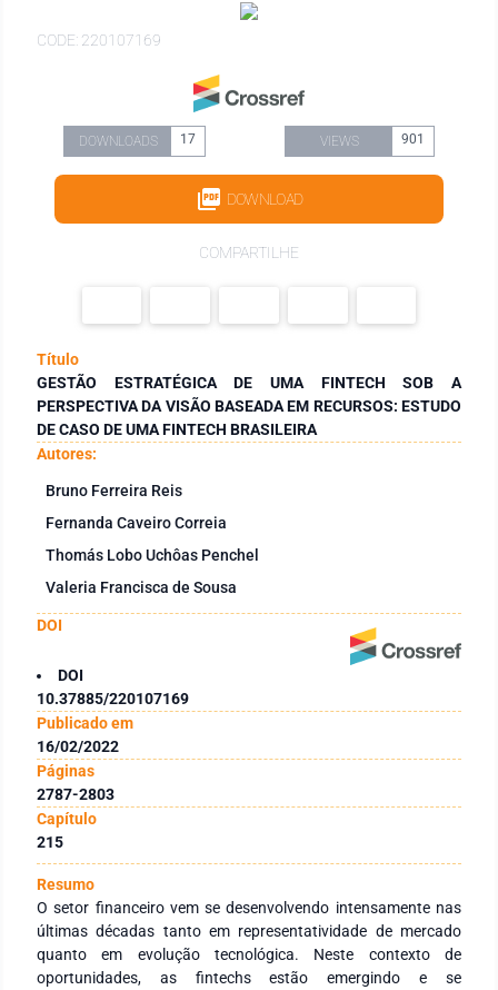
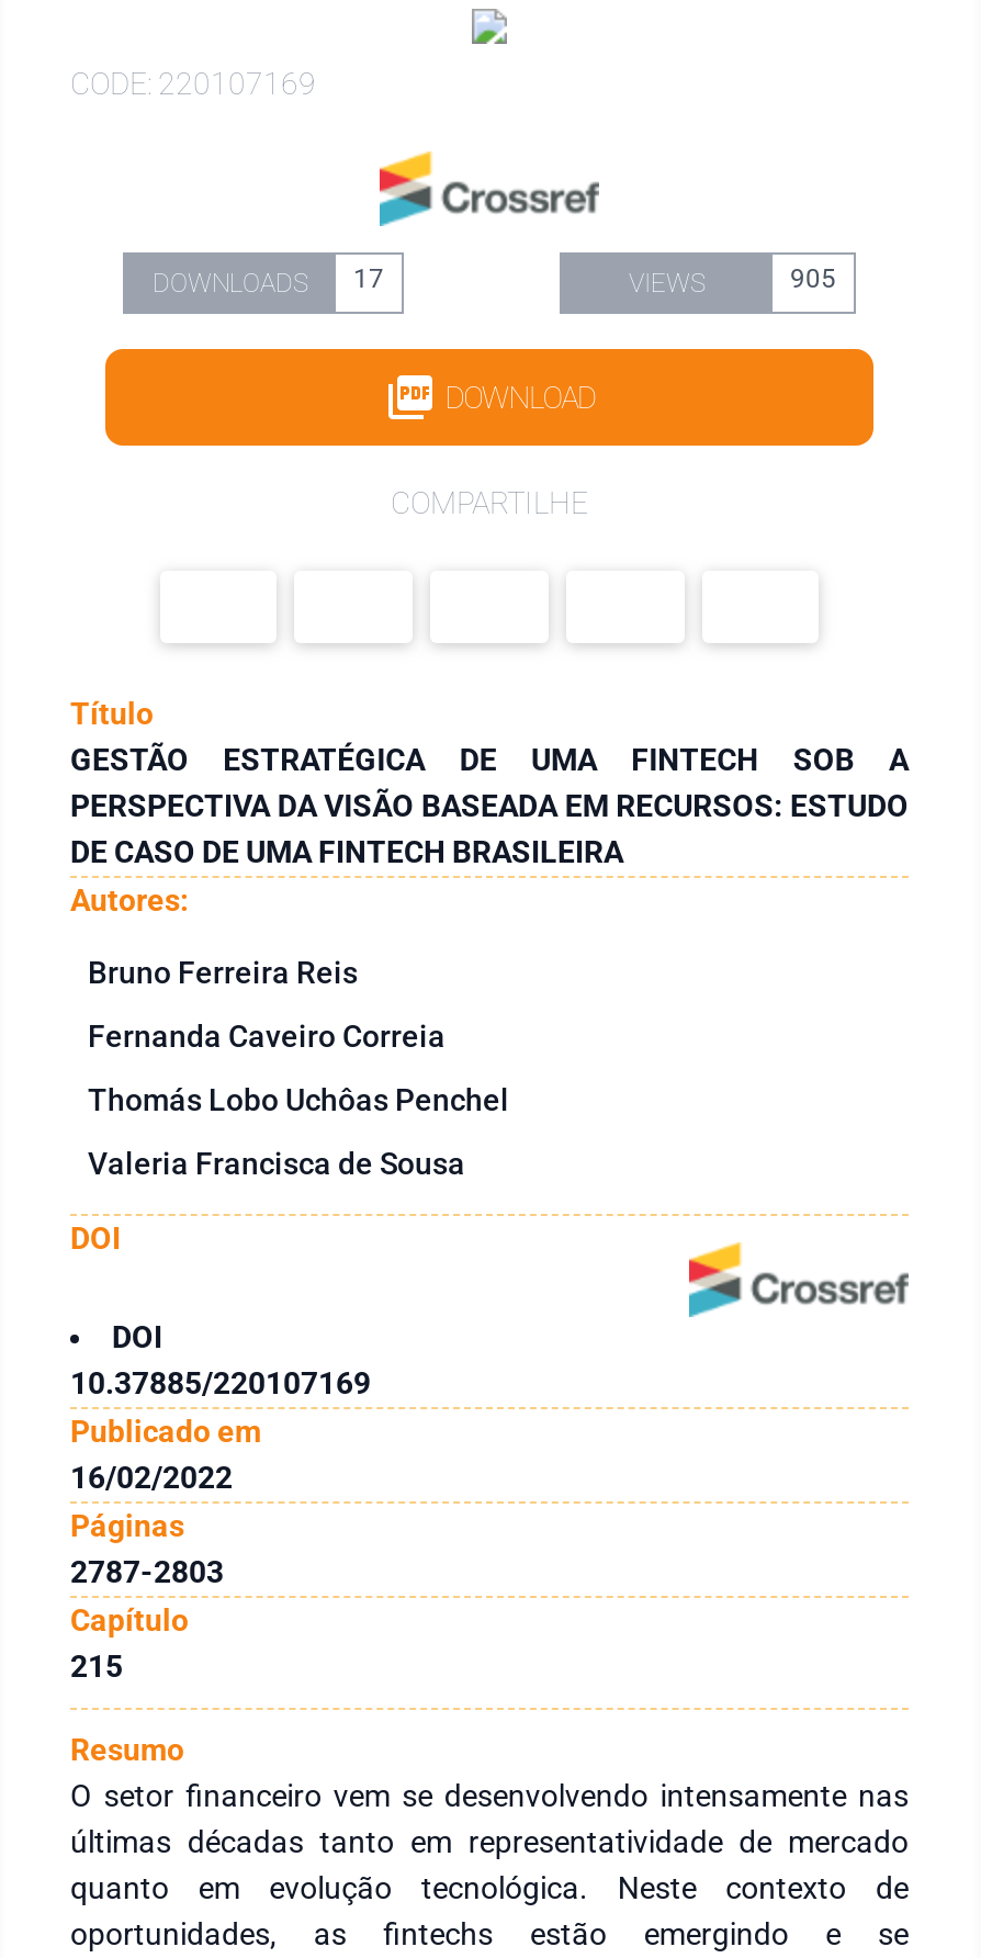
- 901
+ 905
